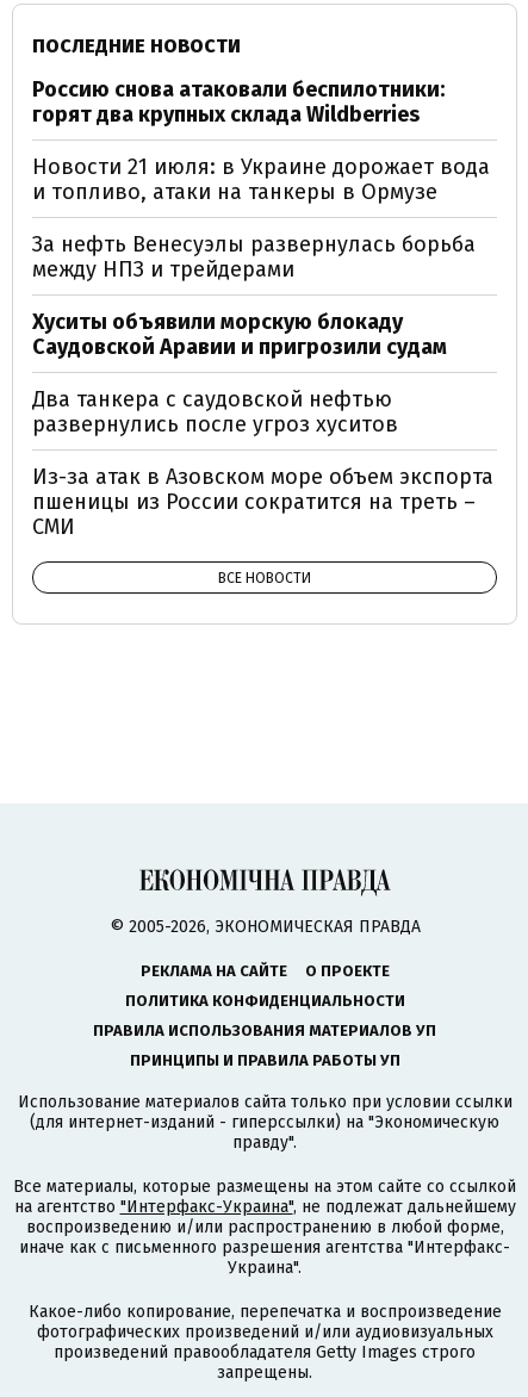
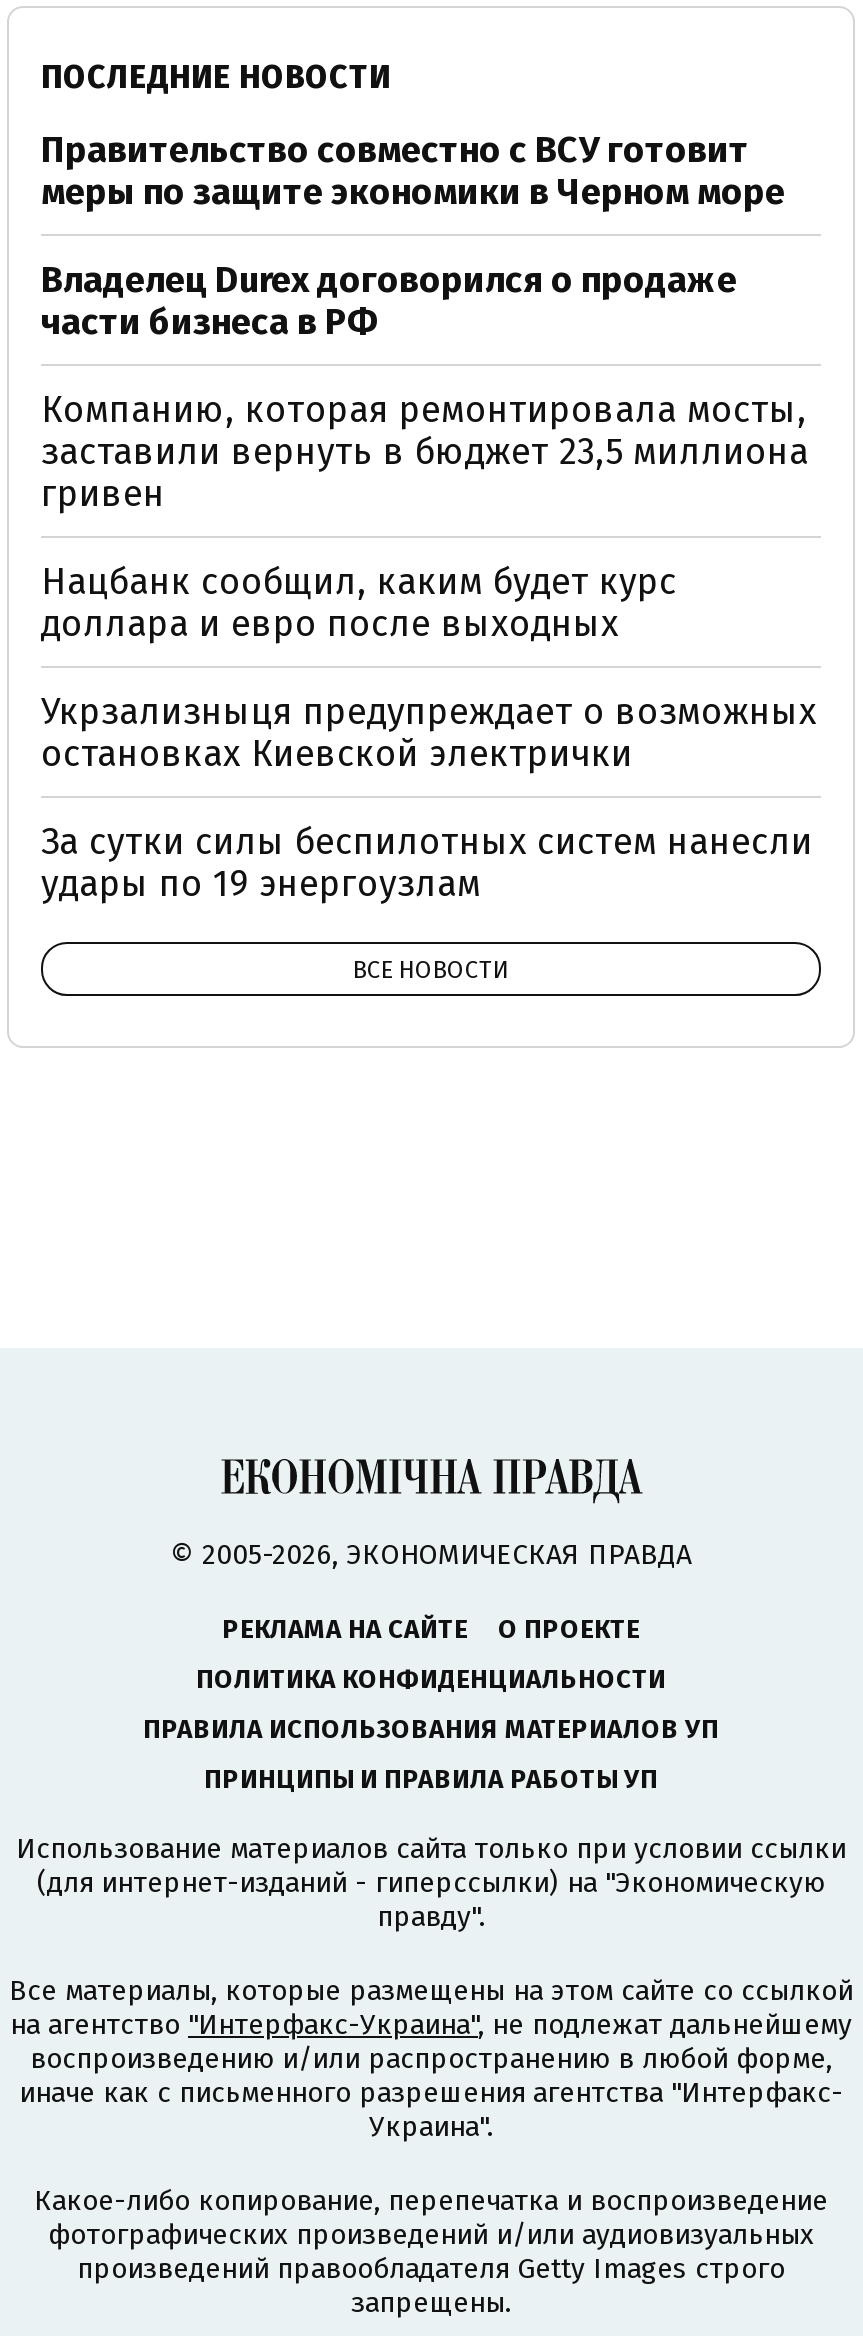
- Россию снова атаковали беспилотники:
- горят два крупных склада Wildberries
+ Правительство совместно с ВСУ готовит
+ меры по защите экономики в Черном море

- Новости 21 июля: в Украине дорожает вода
- и топливо, атаки на танкеры в Ормузе
+ Владелец Durex договорился о продаже
+ части бизнеса в РФ

- За нефть Венесуэлы развернулась борьба
- между НПЗ и трейдерами
+ Компанию, которая ремонтировала мосты,
+ заставили вернуть в бюджет 23,5 миллиона
+ гривен

- Хуситы объявили морскую блокаду
- Саудовской Аравии и пригрозили судам
+ Нацбанк сообщил, каким будет курс
+ доллара и евро после выходных

- Два танкера с саудовской нефтью
- развернулись после угроз хуситов
+ Укрзализныця предупреждает о возможных
+ остановках Киевской электрички

- Из-за атак в Азовском море объем экспорта
- пшеницы из России сократится на треть –
- СМИ
+ За сутки силы беспилотных систем нанесли
+ удары по 19 энергоузлам
